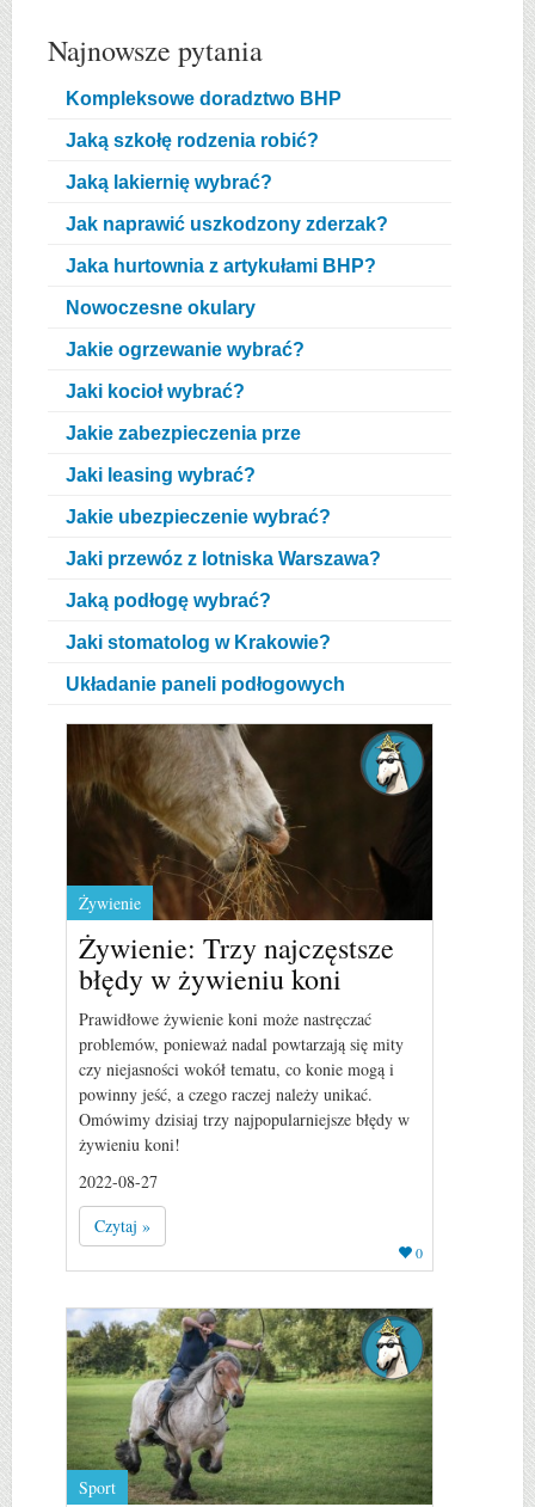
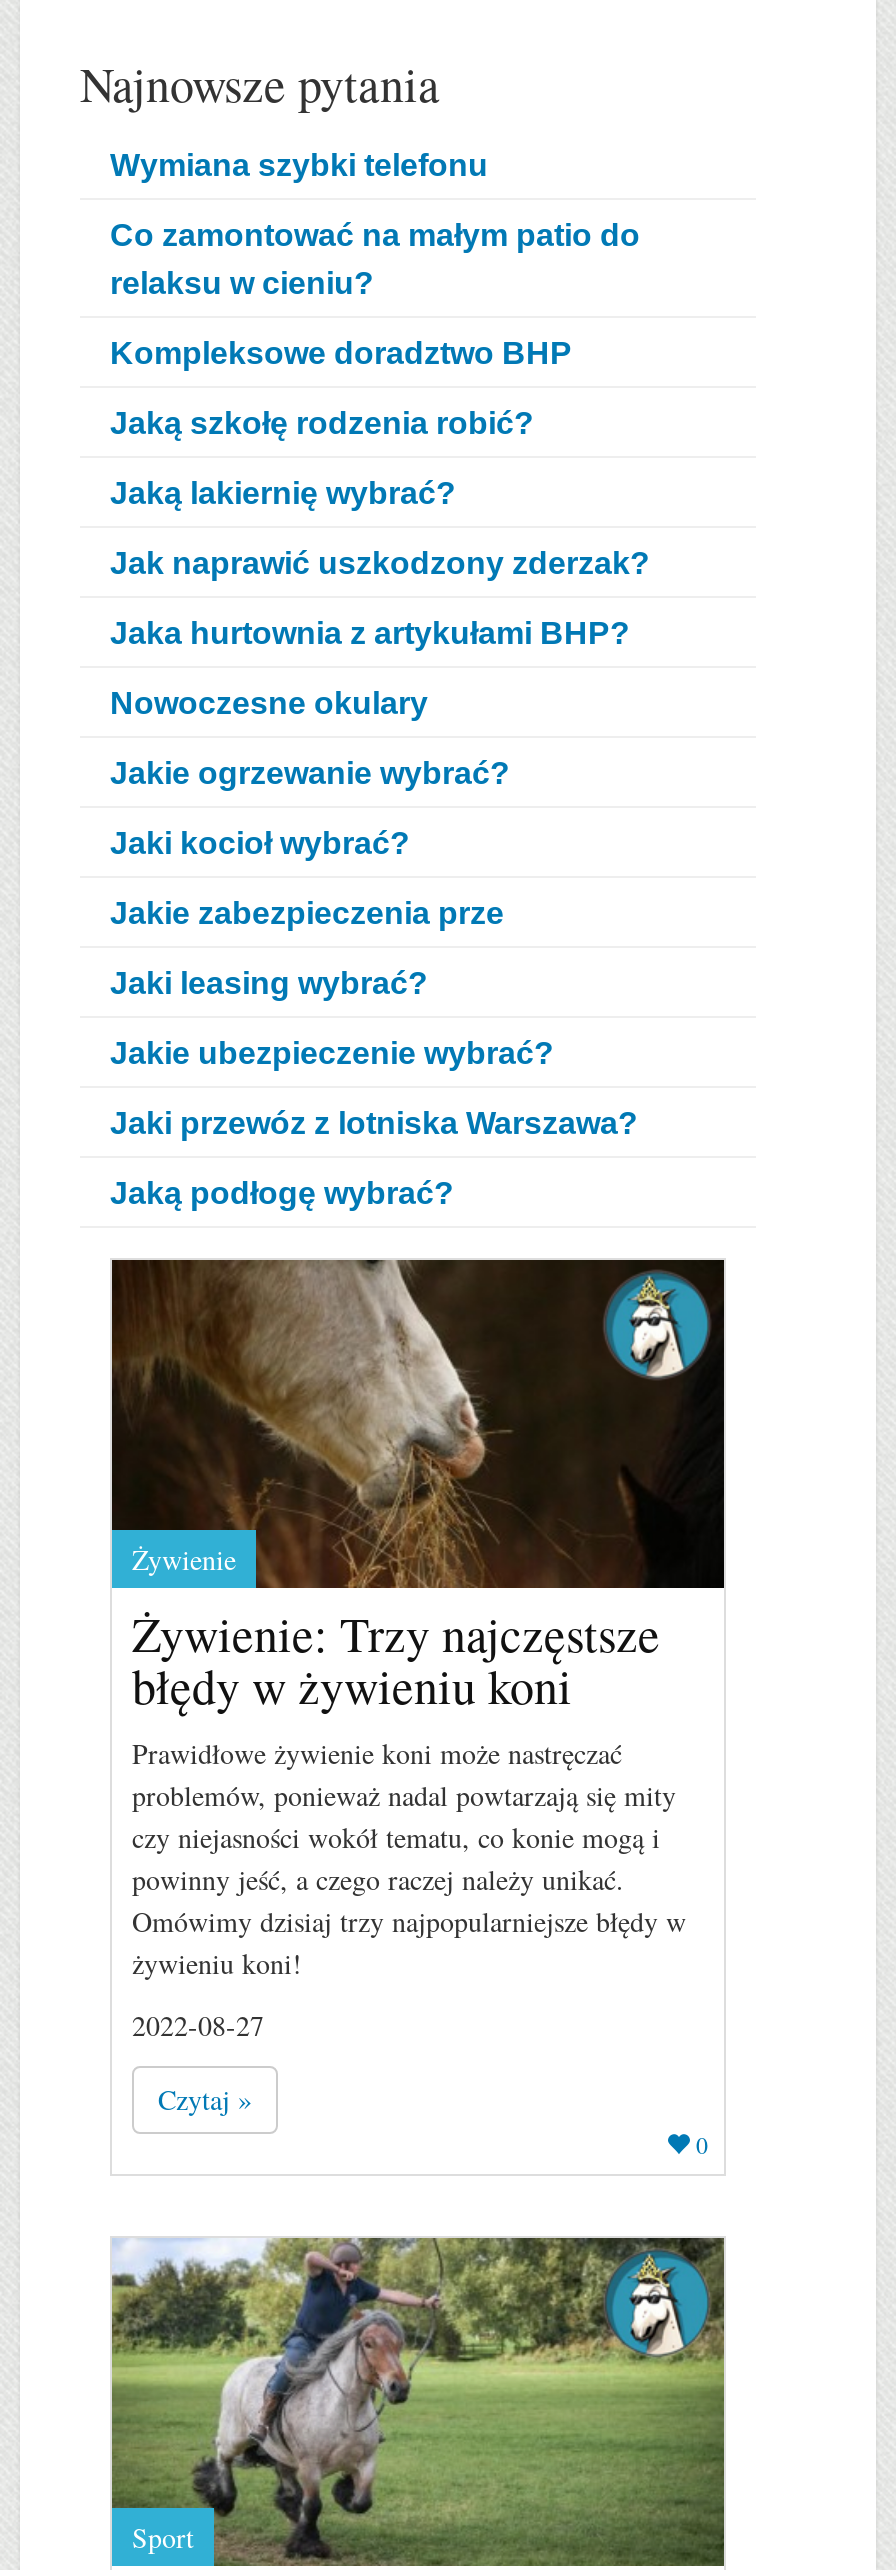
+ Wymiana szybki telefonu
+ Co zamontować na małym patio do
+ relaksu w cieniu?

moved down: Kompleksowe doradztwo BHP | Jaką szkołę rodzenia robić? | Jaką lakiernię wybrać? | ... | Jaki przewóz z lotniska Warszawa? | Jaką podłogę wybrać?

- Jaki stomatolog w Krakowie?
- Układanie paneli podłogowych
